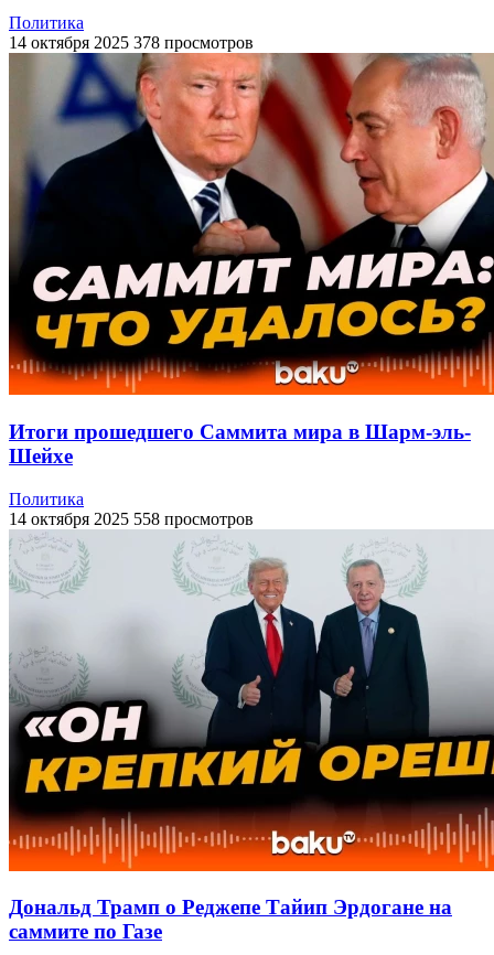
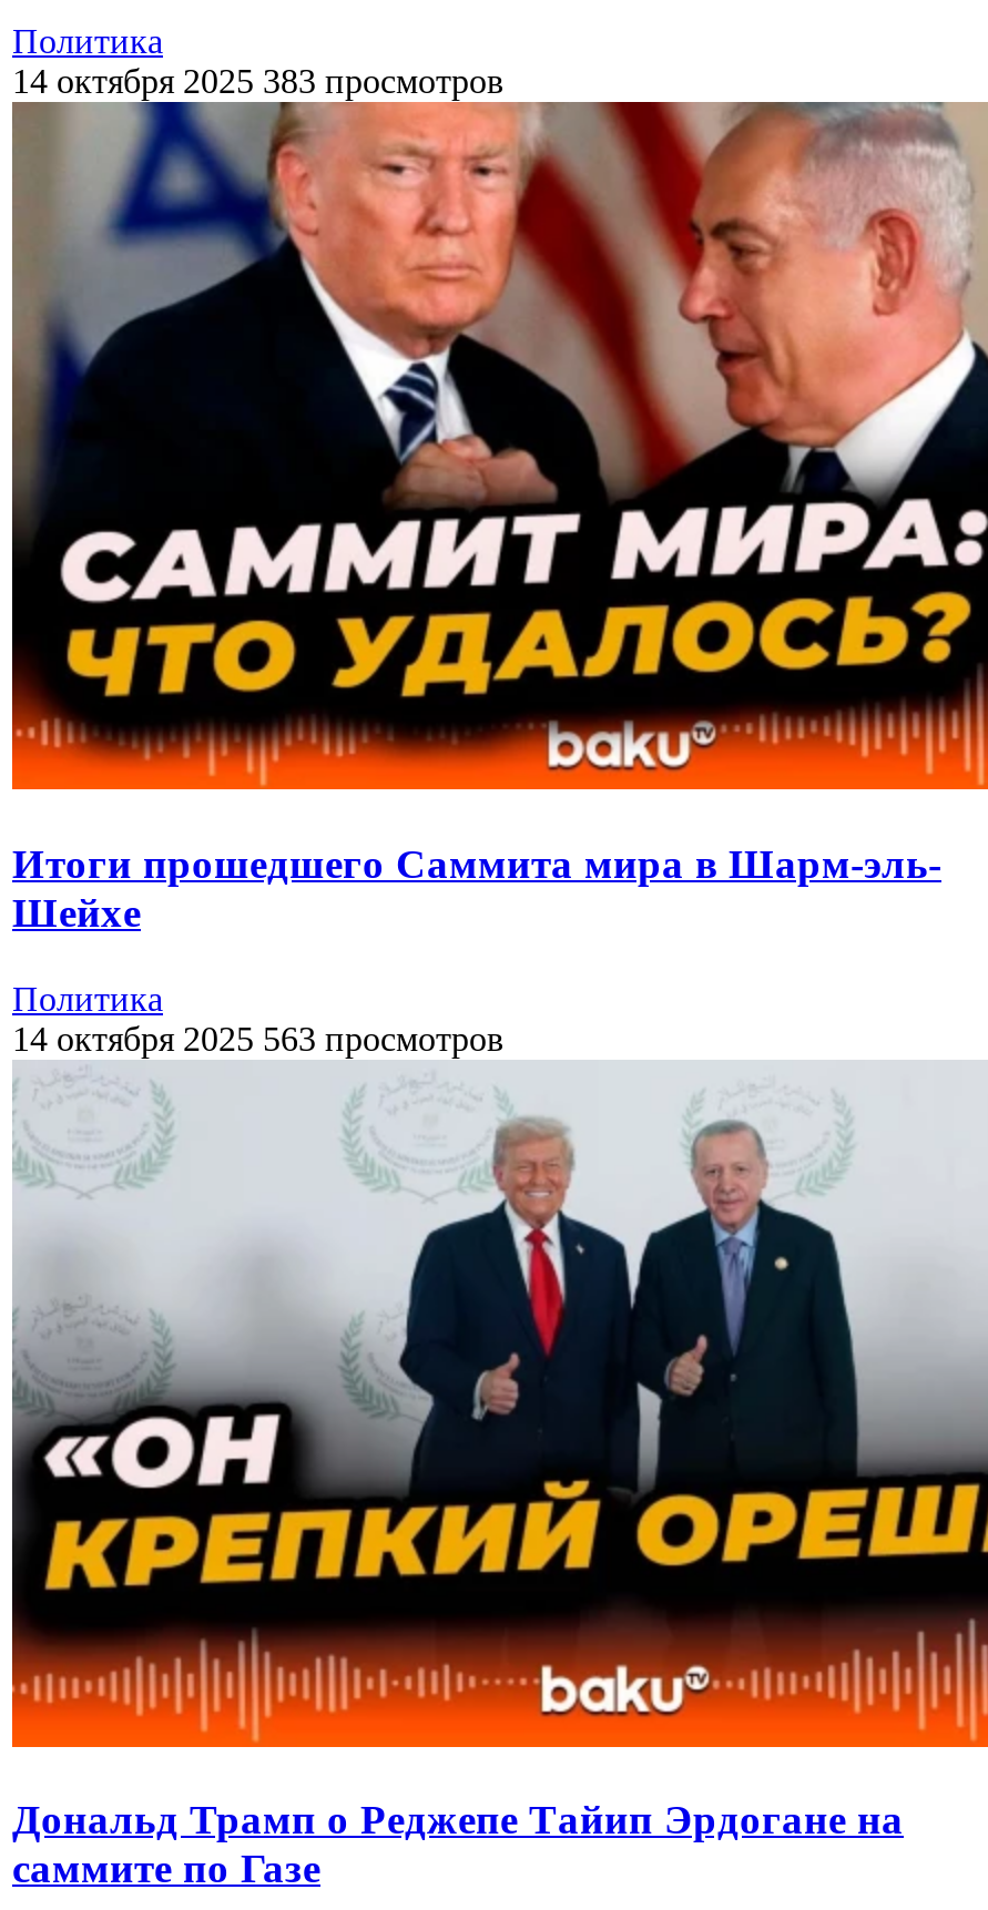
- 14 октября 2025 378 просмотров
+ 14 октября 2025 383 просмотров

- 14 октября 2025 558 просмотров
+ 14 октября 2025 563 просмотров
